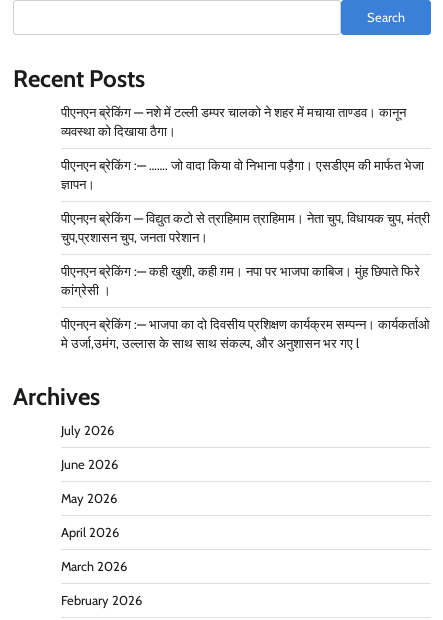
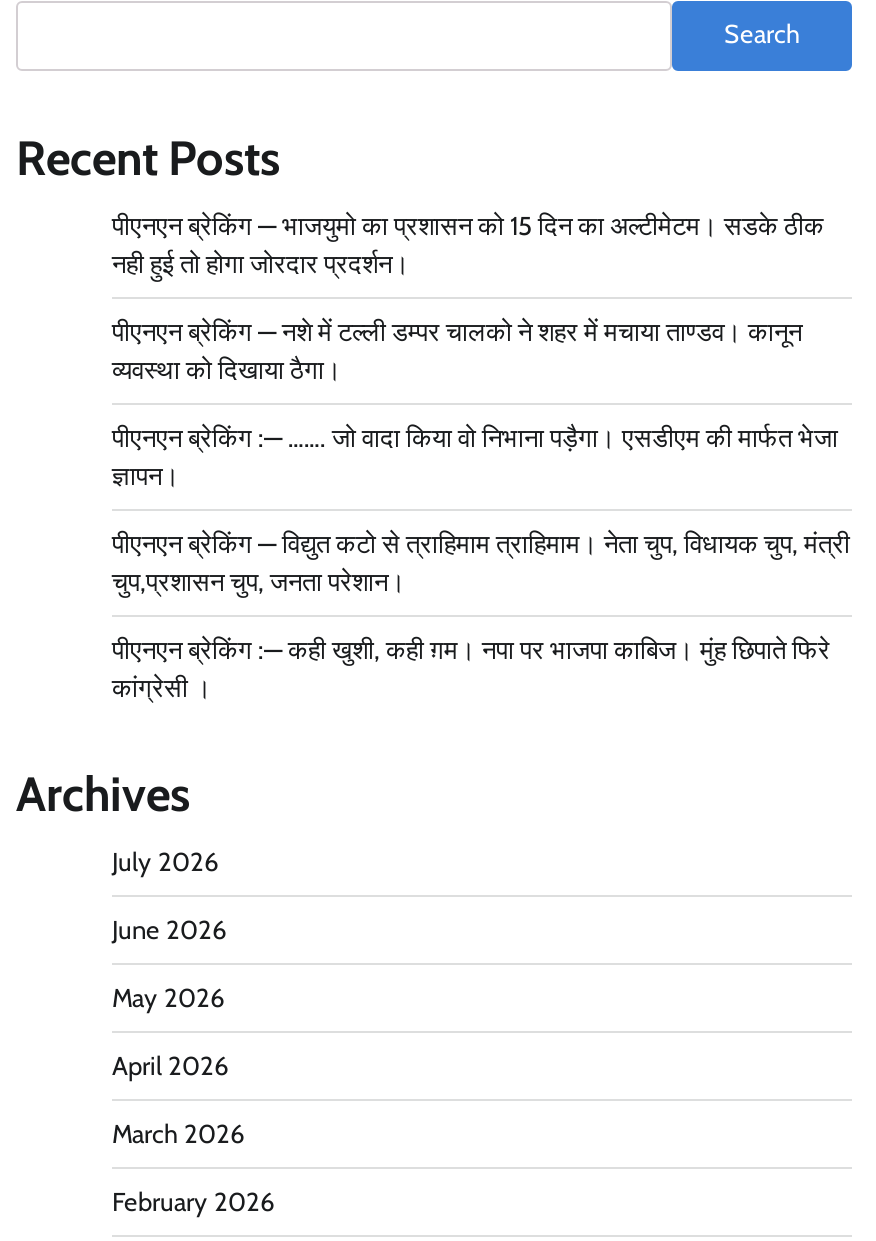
+ पीएनएन ब्रेकिंग — भाजयुमो का प्रशासन को 15 दिन का अल्टीमेटम। सडके ठीक
+ नही हुई तो होगा जोरदार प्रदर्शन।

moved down: पीएनएन ब्रेकिंग — नशे में टल्ली डम्पर चालको ने शहर में मचाया ताण्डव। कानून | व्यवस्था को दिखाया ठैगा। | पीएनएन ब्रेकिंग :— ……. जो वादा किया वो निभाना पड़ैगा। एसडीएम की मार्फत भेजा | ज्ञापन। | पीएनएन ब्रेकिंग — विद्युत कटो से त्राहिमाम त्राहिमाम। नेता चुप, विधायक चुप, मंत्री | चुप,प्रशासन चुप, जनता परेशान। | पीएनएन ब्रेकिंग :— कही खुशी, कही ग़म। नपा पर भाजपा काबिज। मुंह छिपाते फिरे | कांग्रेसी ।

- पीएनएन ब्रेकिंग :— भाजपा का दो दिवसीय प्रशिक्षण कार्यक्रम सम्पन्न। कार्यकर्ताओ
- मे उर्जा,उमंग, उल्लास के साथ साथ संकल्प, और अनुशासन भर गए l
